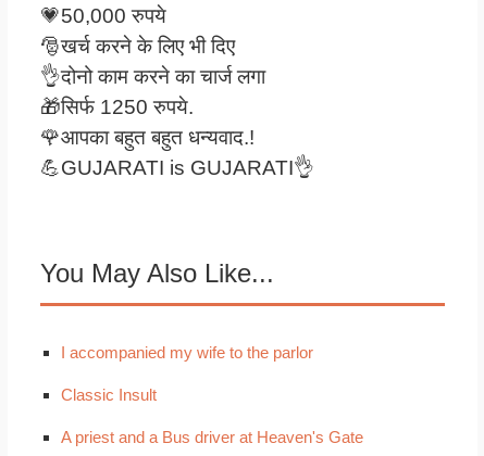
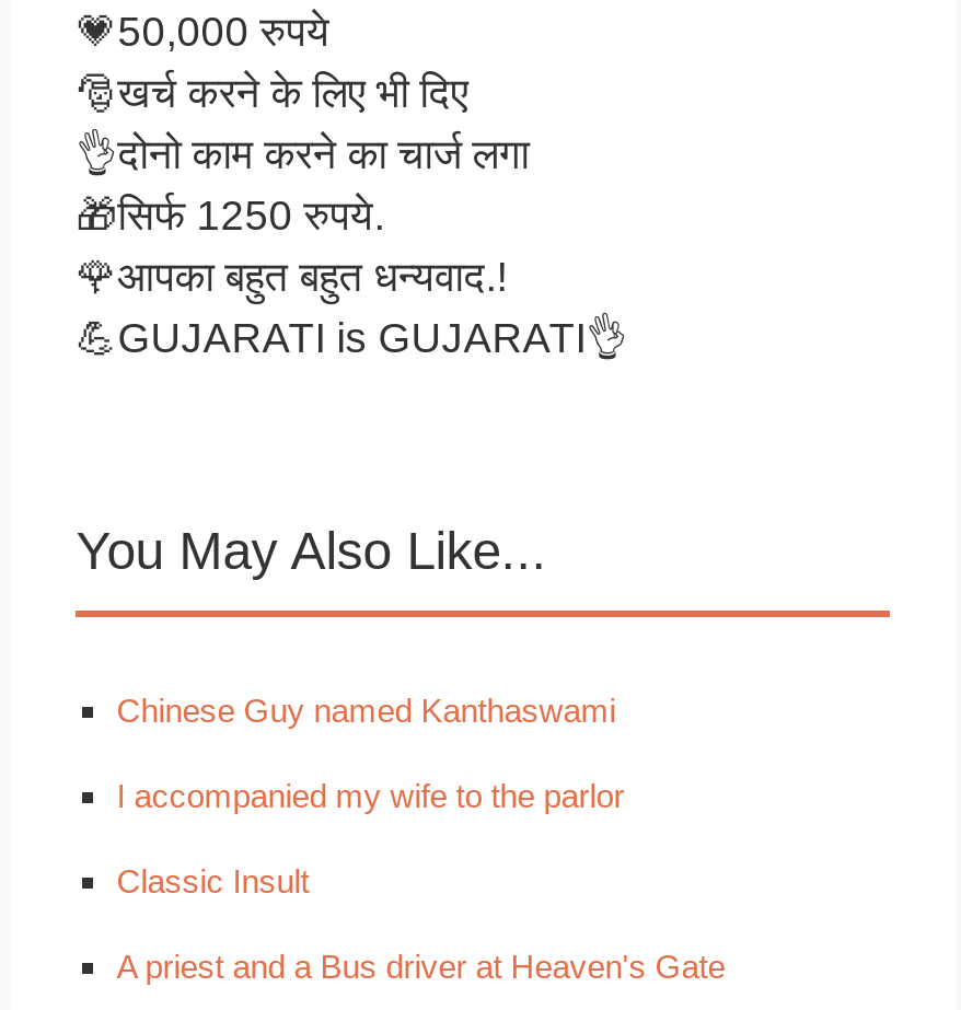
+ Chinese Guy named Kanthaswami
